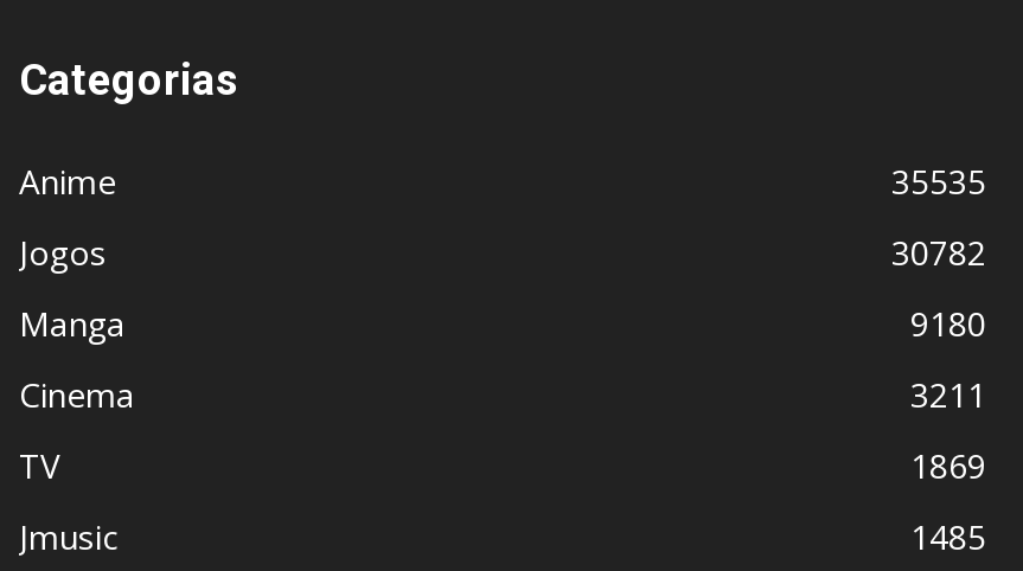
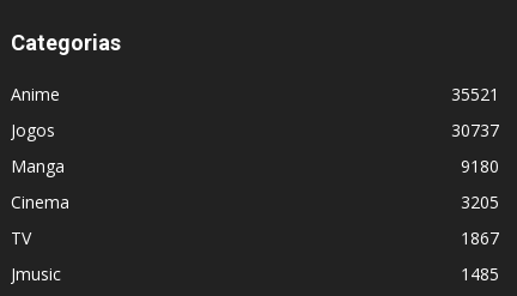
- 35535
+ 35521

- 30782
+ 30737

- 3211
+ 3205

- 1869
+ 1867
